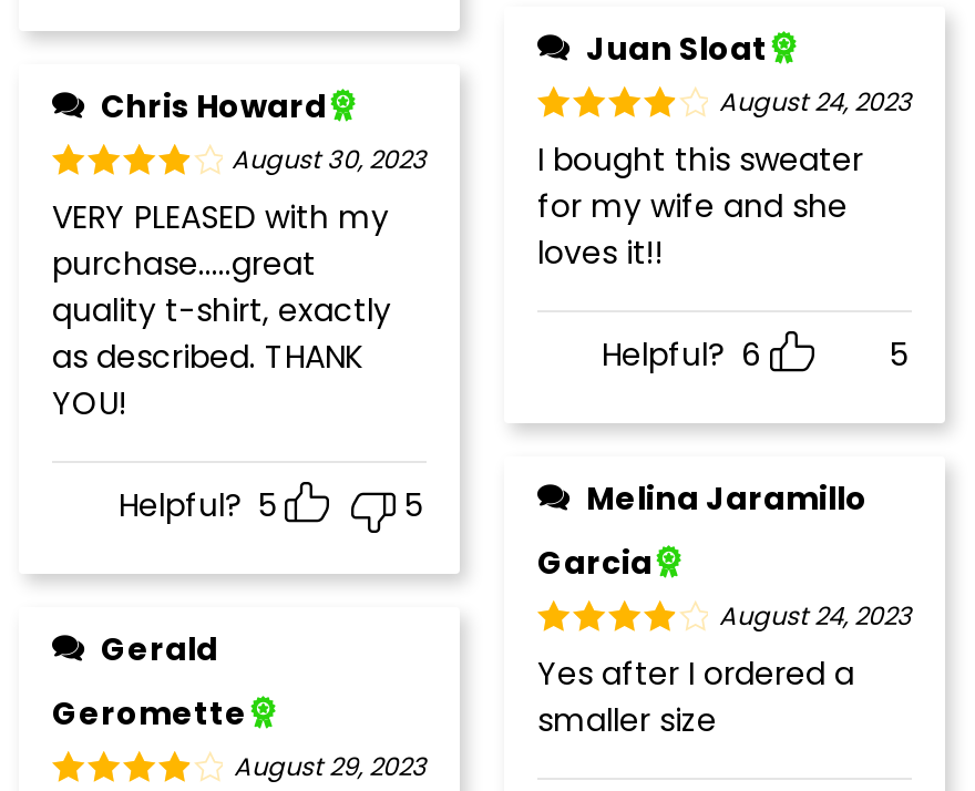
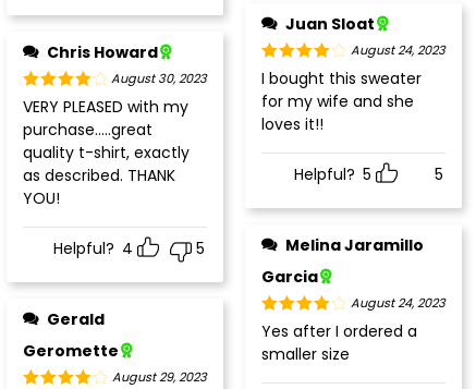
- Helpful? 6
+ Helpful? 5

- Helpful? 5
+ Helpful? 4
